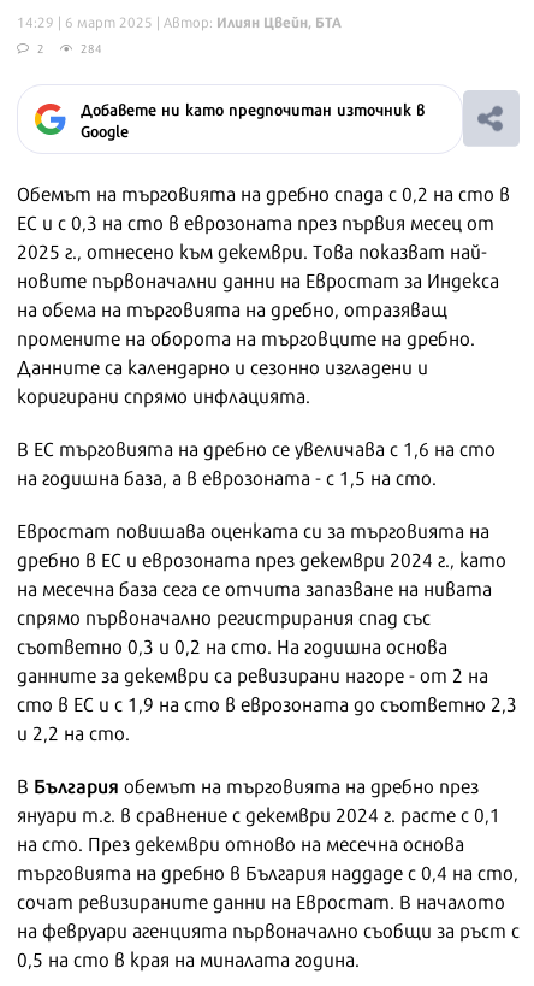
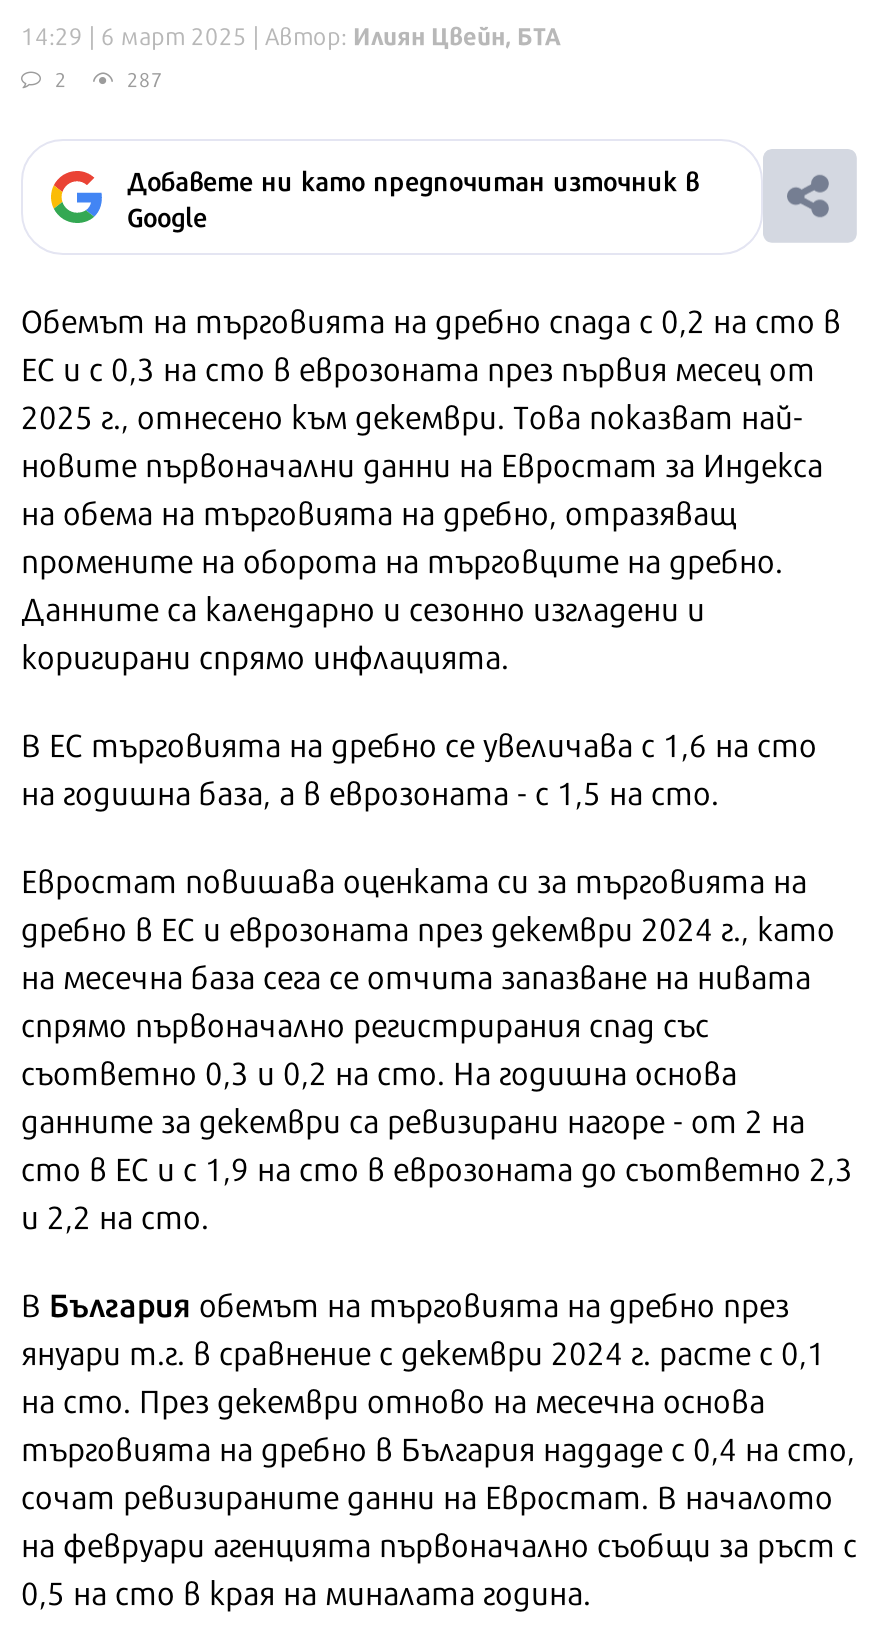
- 2 284
+ 2 287
